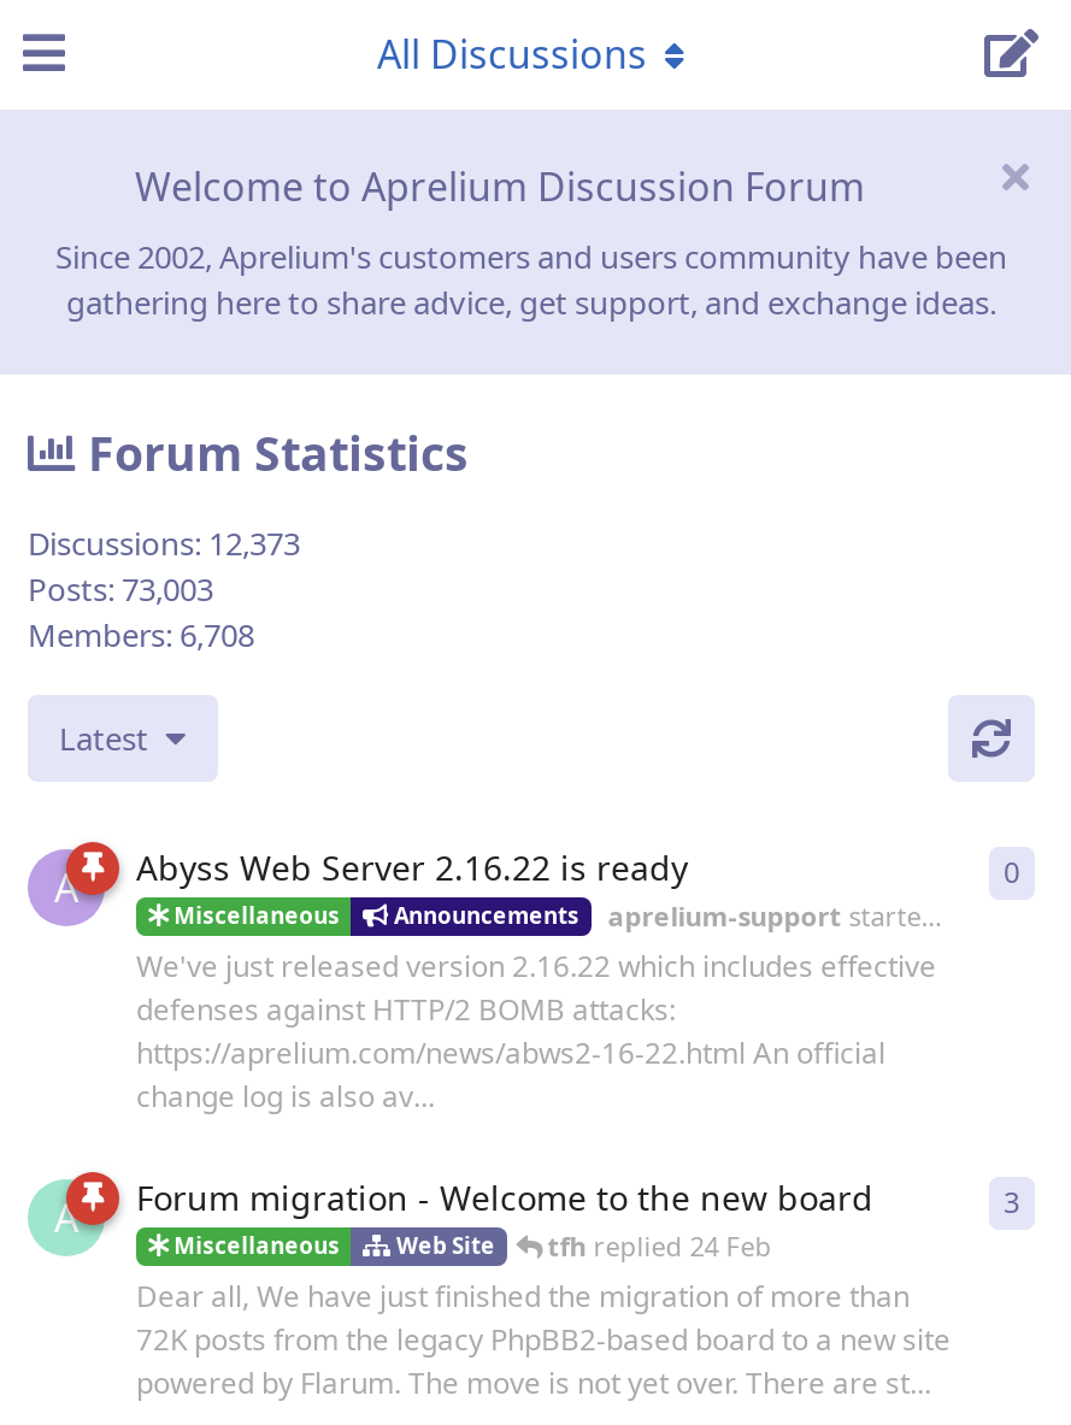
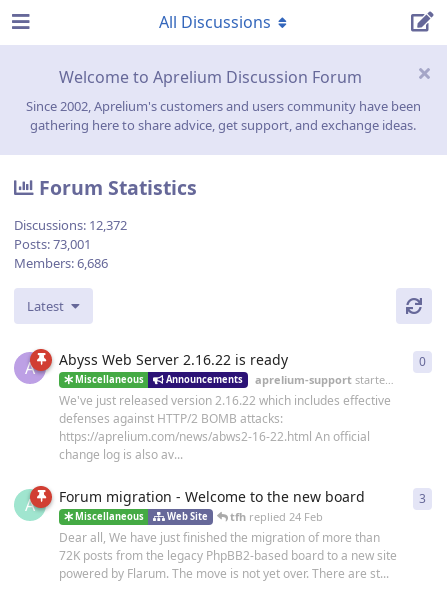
- Discussions: 12,373
+ Discussions: 12,372

- Posts: 73,003
+ Posts: 73,001

- Members: 6,708
+ Members: 6,686
